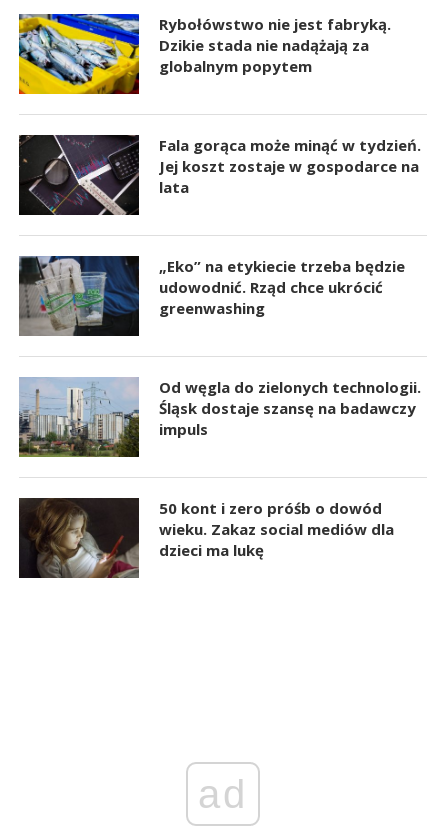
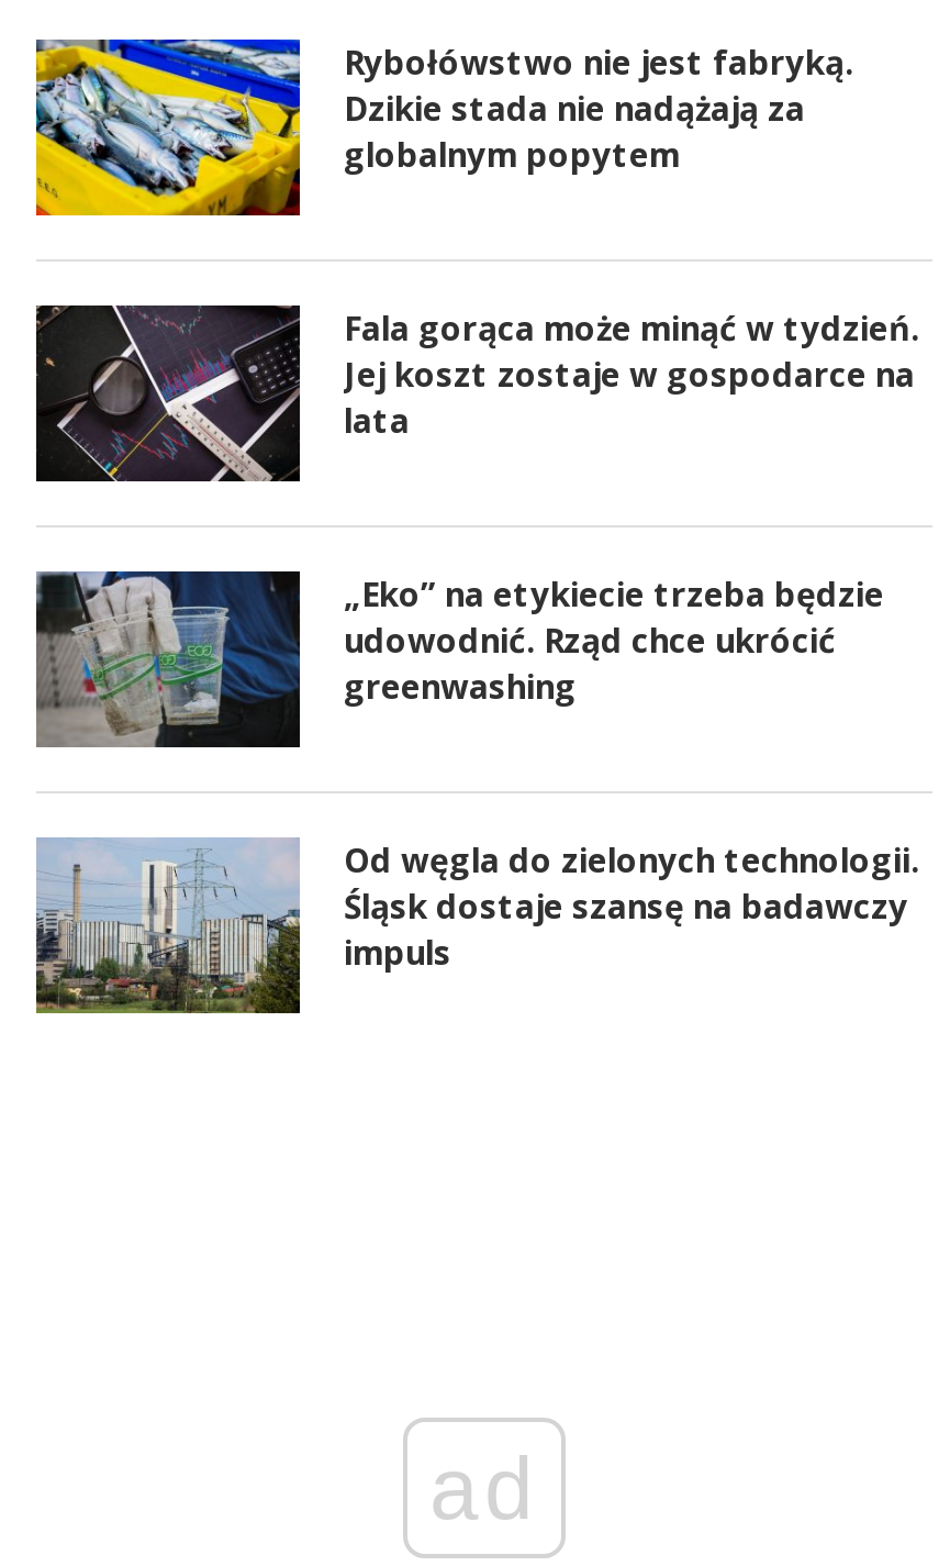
- [image]
- 50 kont i zero próśb o dowód
- wieku. Zakaz social mediów dla
- dzieci ma lukę
